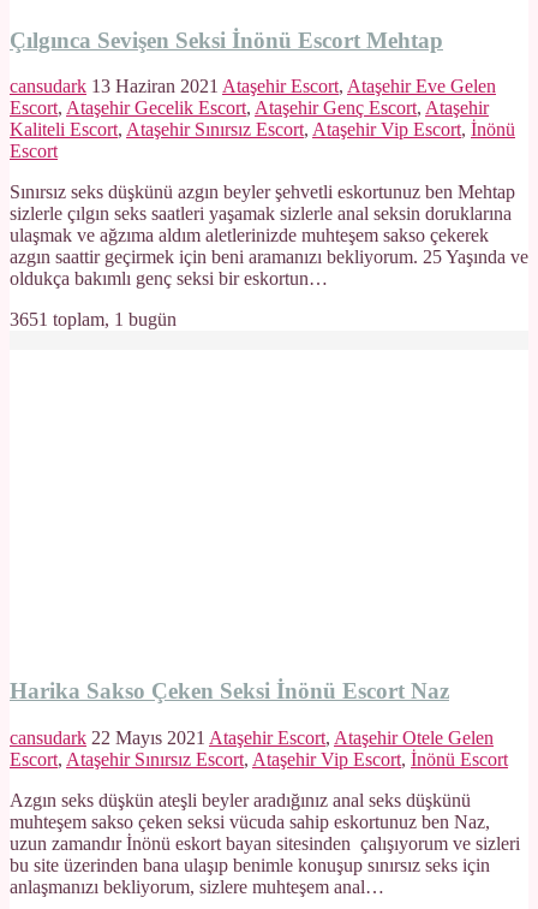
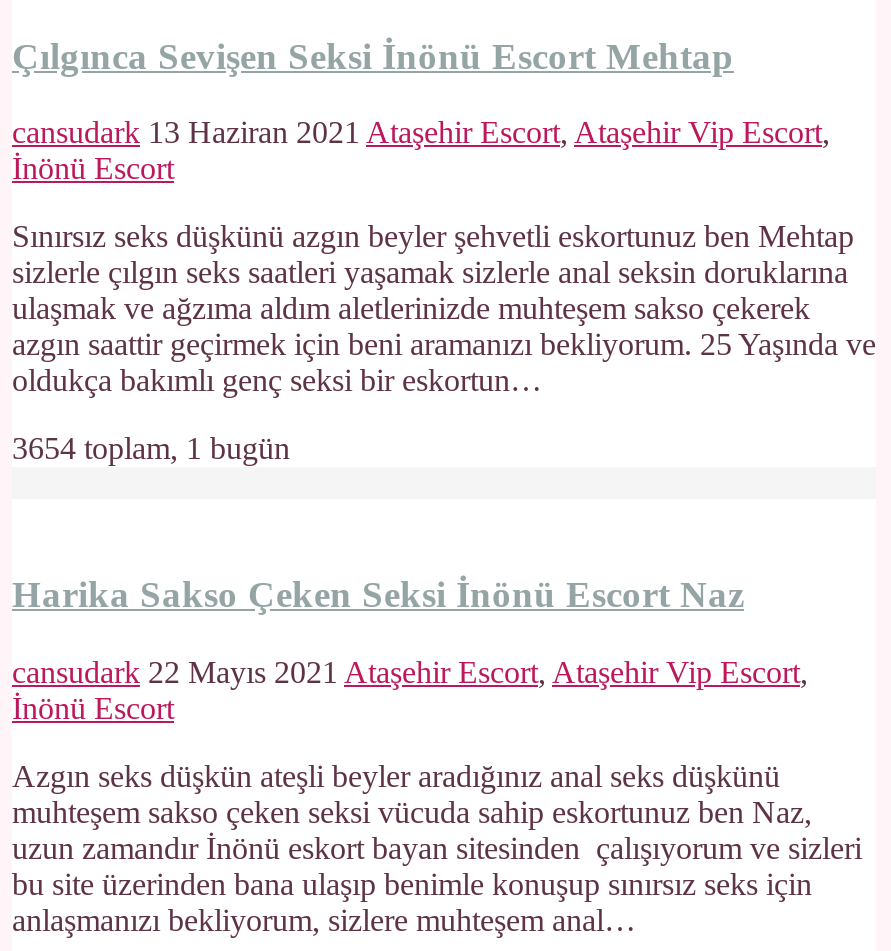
- cansudark 13 Haziran 2021 Ataşehir Escort, Ataşehir Eve Gelen
- Escort, Ataşehir Gecelik Escort, Ataşehir Genç Escort, Ataşehir
- Kaliteli Escort, Ataşehir Sınırsız Escort, Ataşehir Vip Escort, İnönü
- Escort
+ cansudark 13 Haziran 2021 Ataşehir Escort, Ataşehir Vip Escort,
+ İnönü Escort

- 3651 toplam, 1 bugün
+ 3654 toplam, 1 bugün

- cansudark 22 Mayıs 2021 Ataşehir Escort, Ataşehir Otele Gelen
- Escort, Ataşehir Sınırsız Escort, Ataşehir Vip Escort, İnönü Escort
+ cansudark 22 Mayıs 2021 Ataşehir Escort, Ataşehir Vip Escort,
+ İnönü Escort
